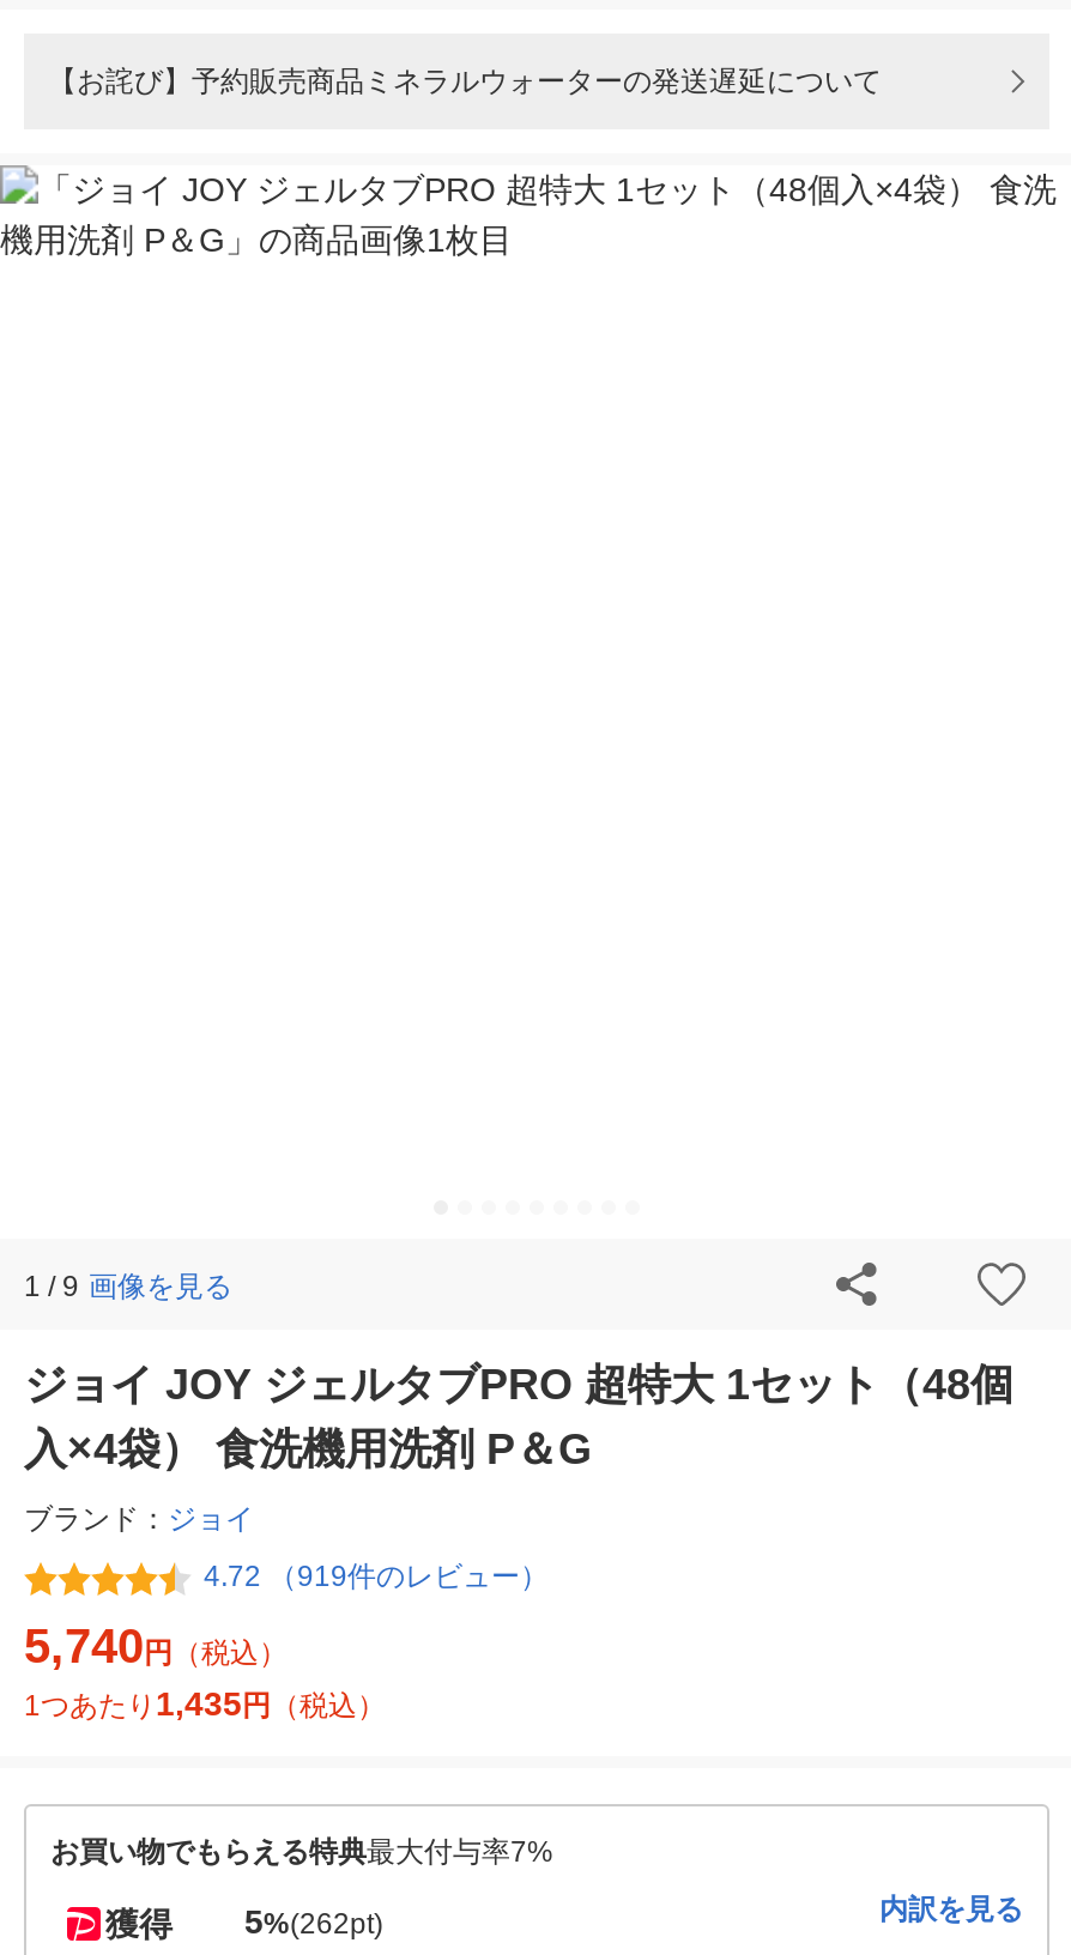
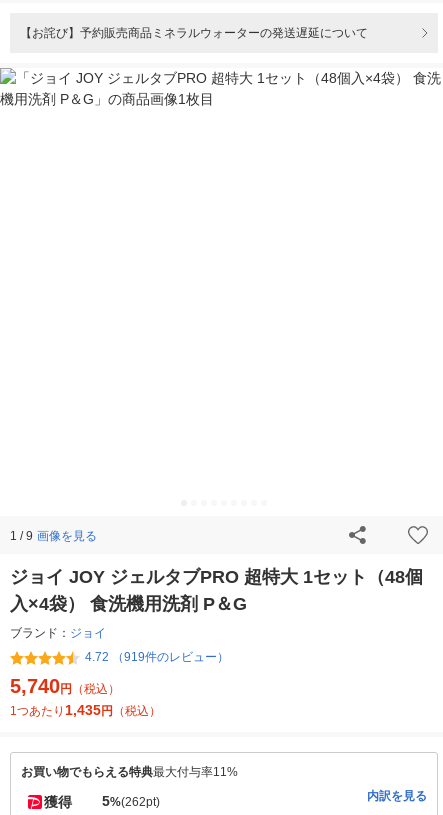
- お買い物でもらえる特典最大付与率7%
+ お買い物でもらえる特典最大付与率11%
